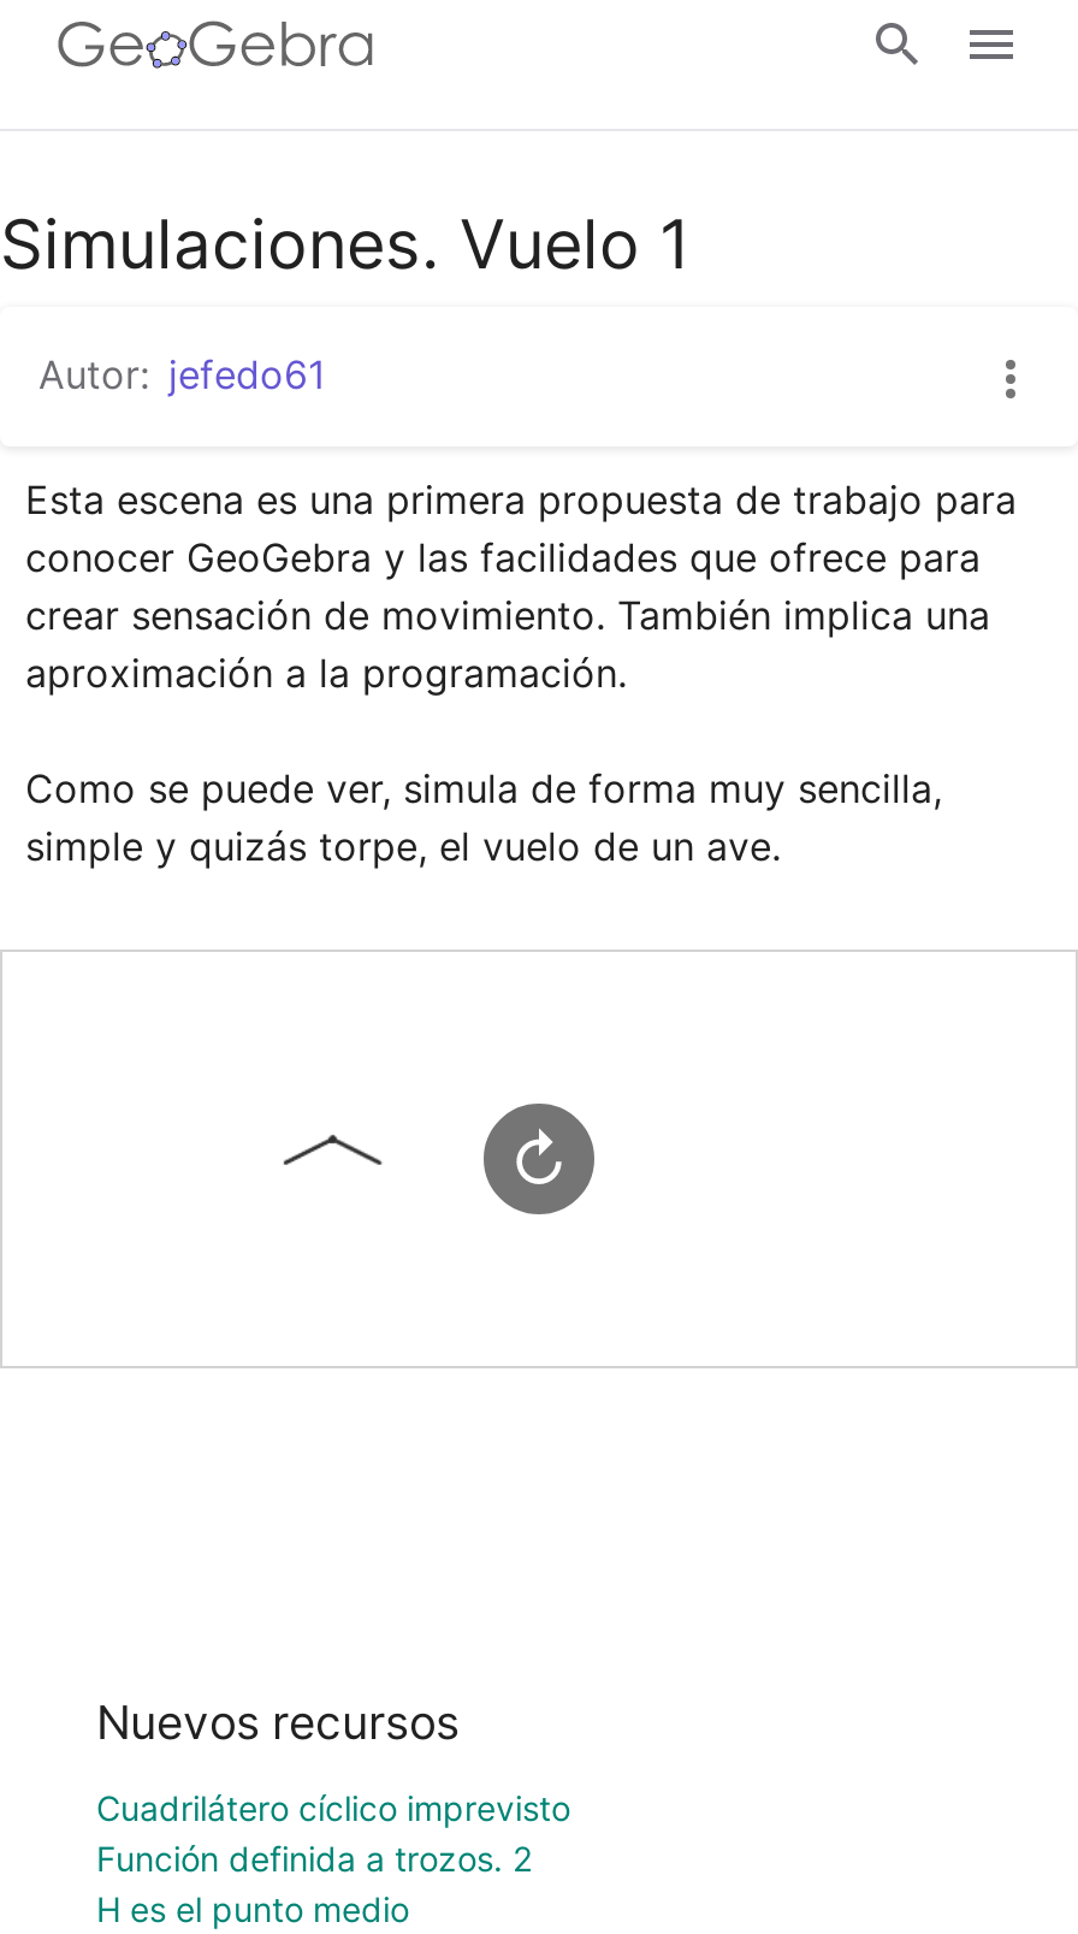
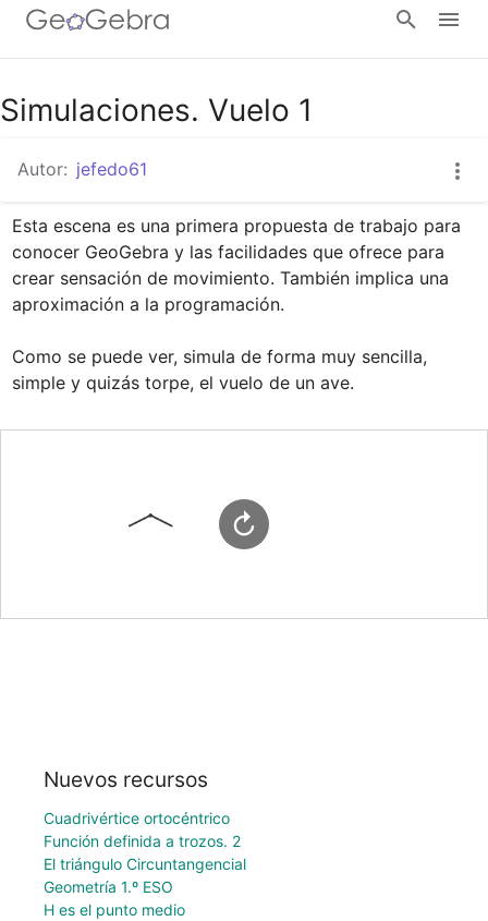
- Cuadrilátero cíclico imprevisto
+ Cuadrivértice ortocéntrico

+ El triángulo Circuntangencial
+ Geometría 1.º ESO
